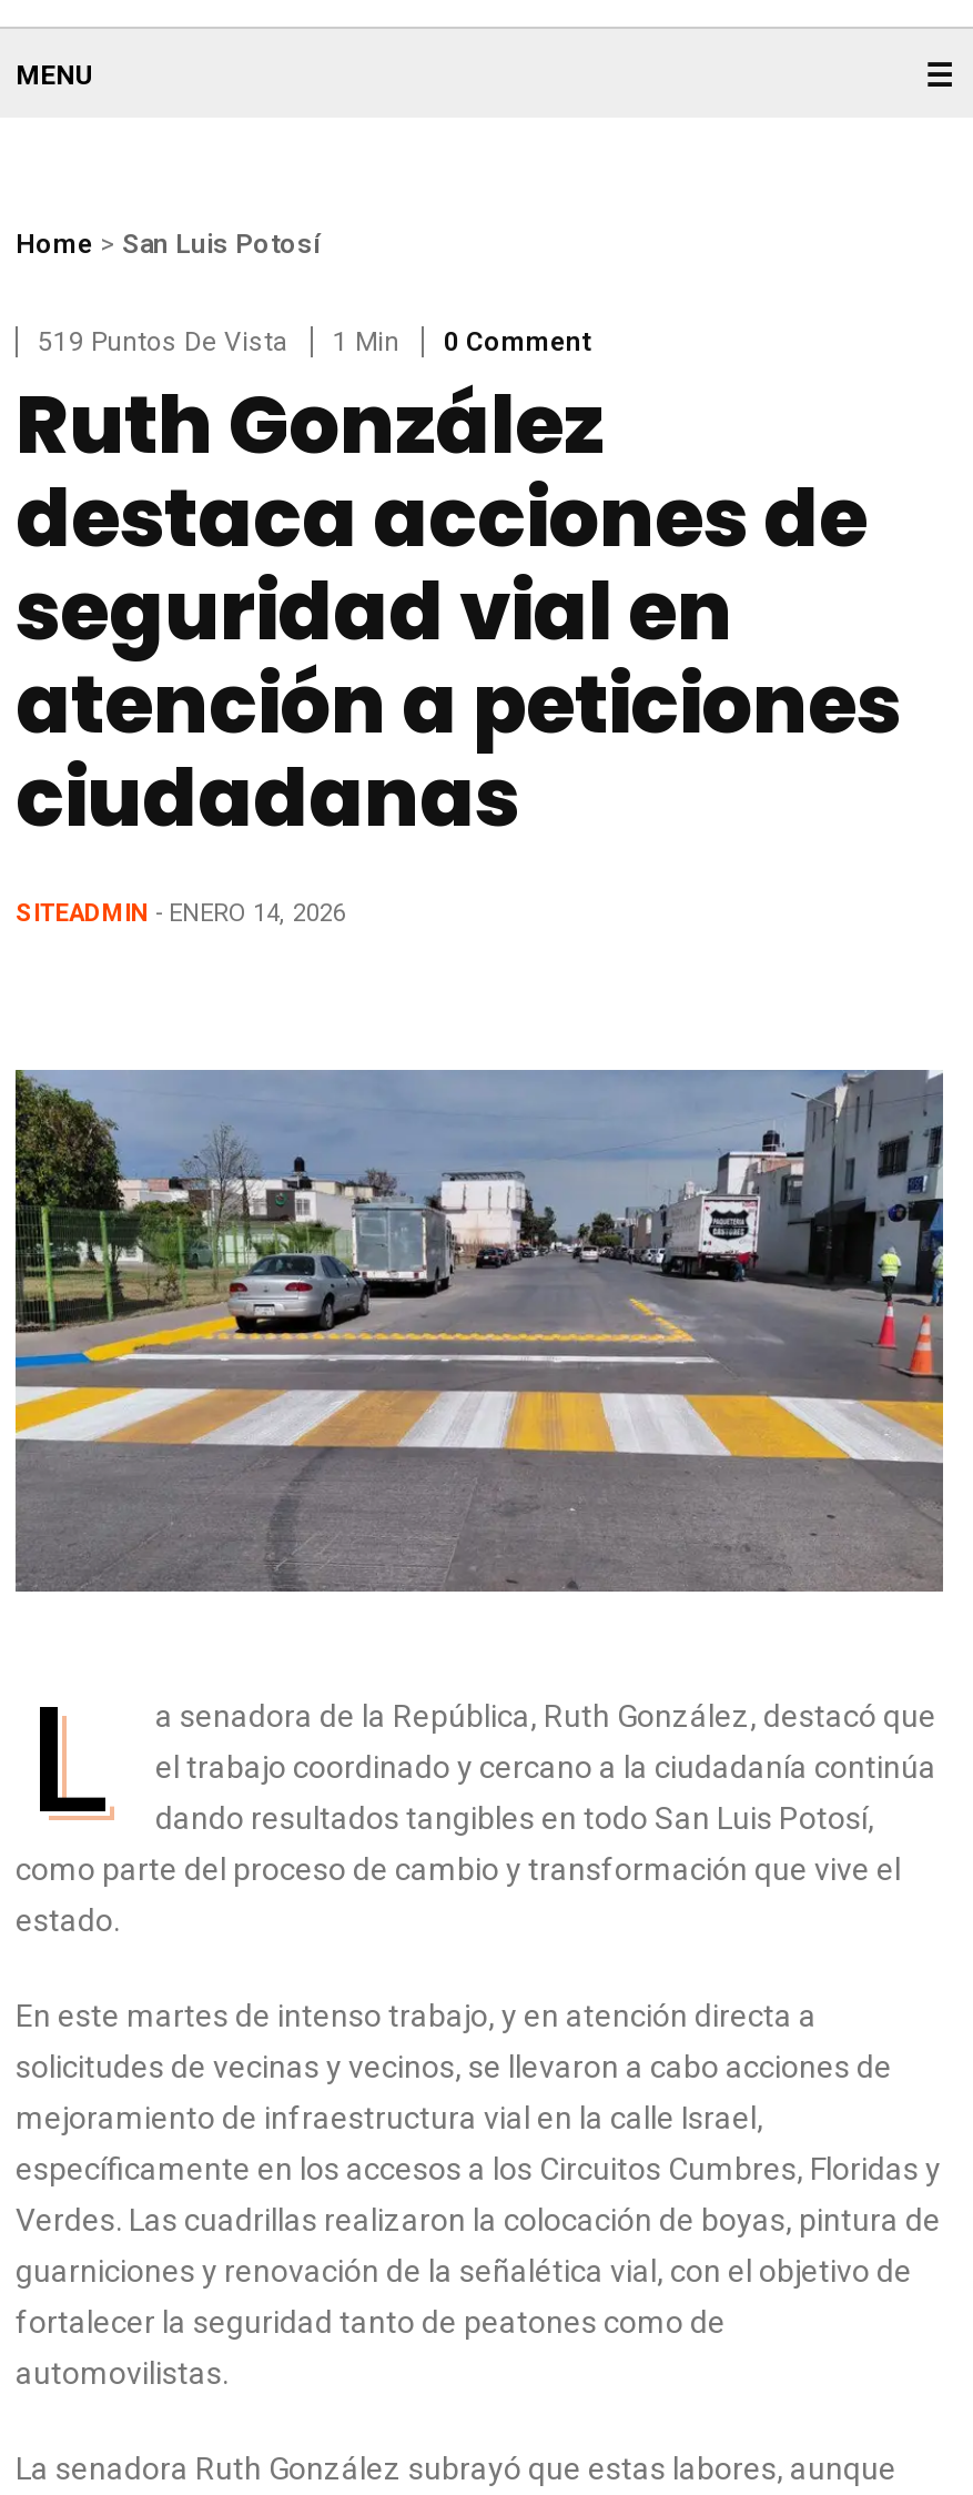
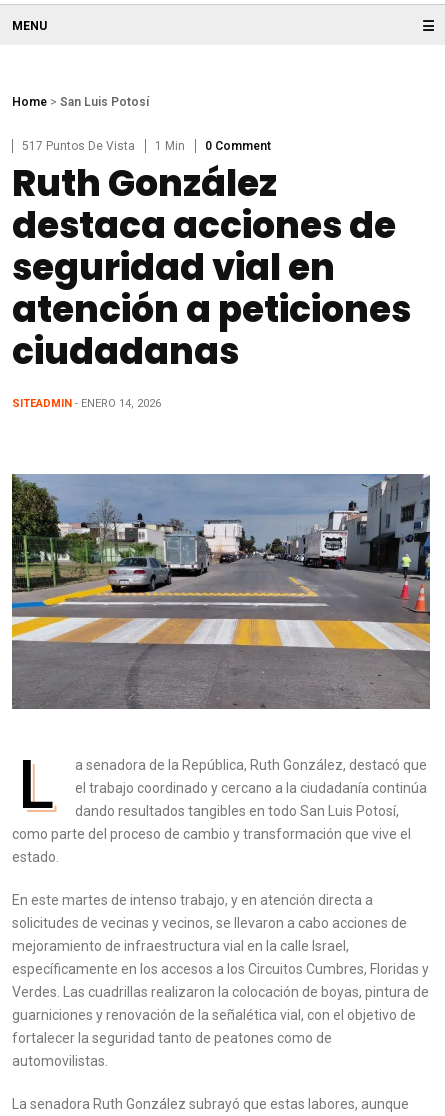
- 519 Puntos De Vista
+ 517 Puntos De Vista
